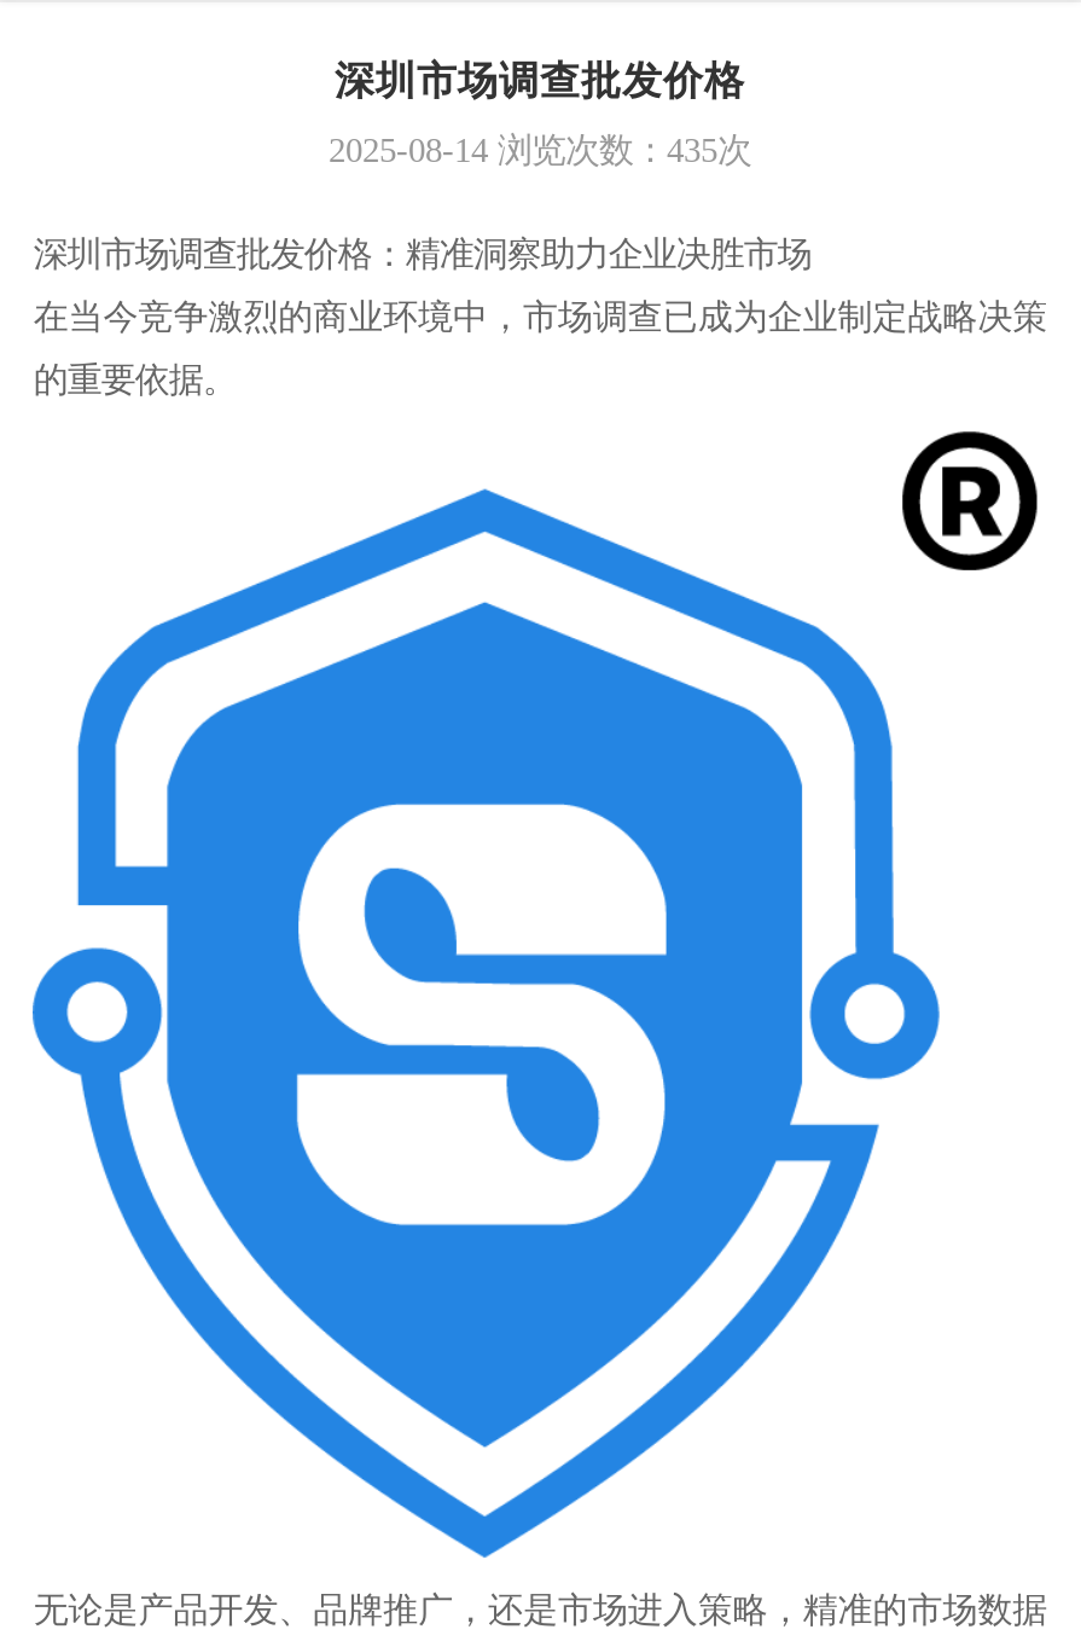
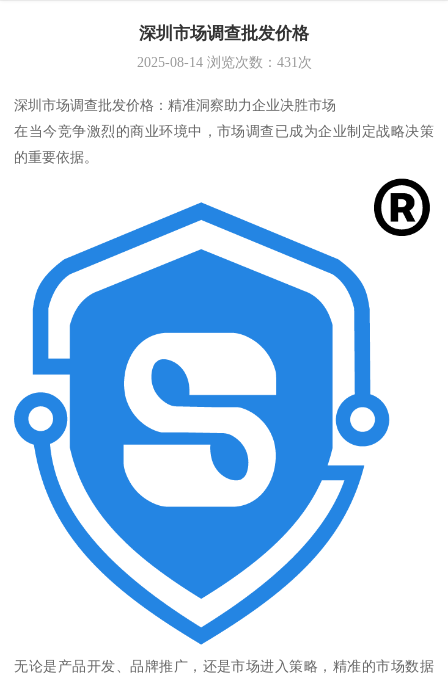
- 2025-08-14浏览次数：435次
+ 2025-08-14浏览次数：431次
